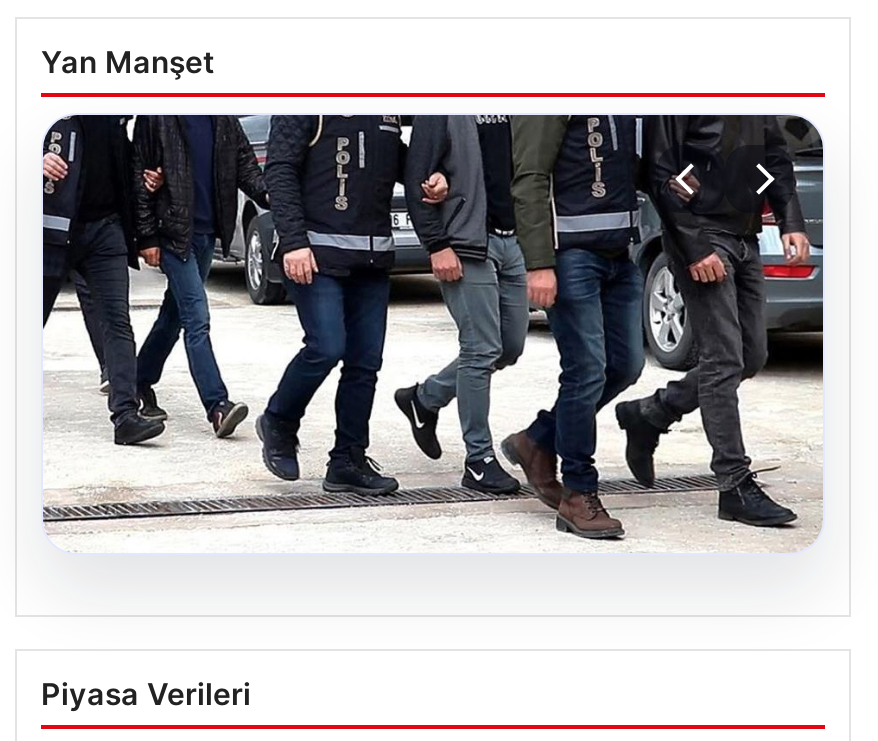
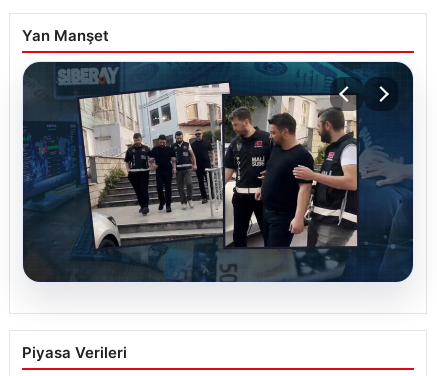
- [image]
+ [image]
